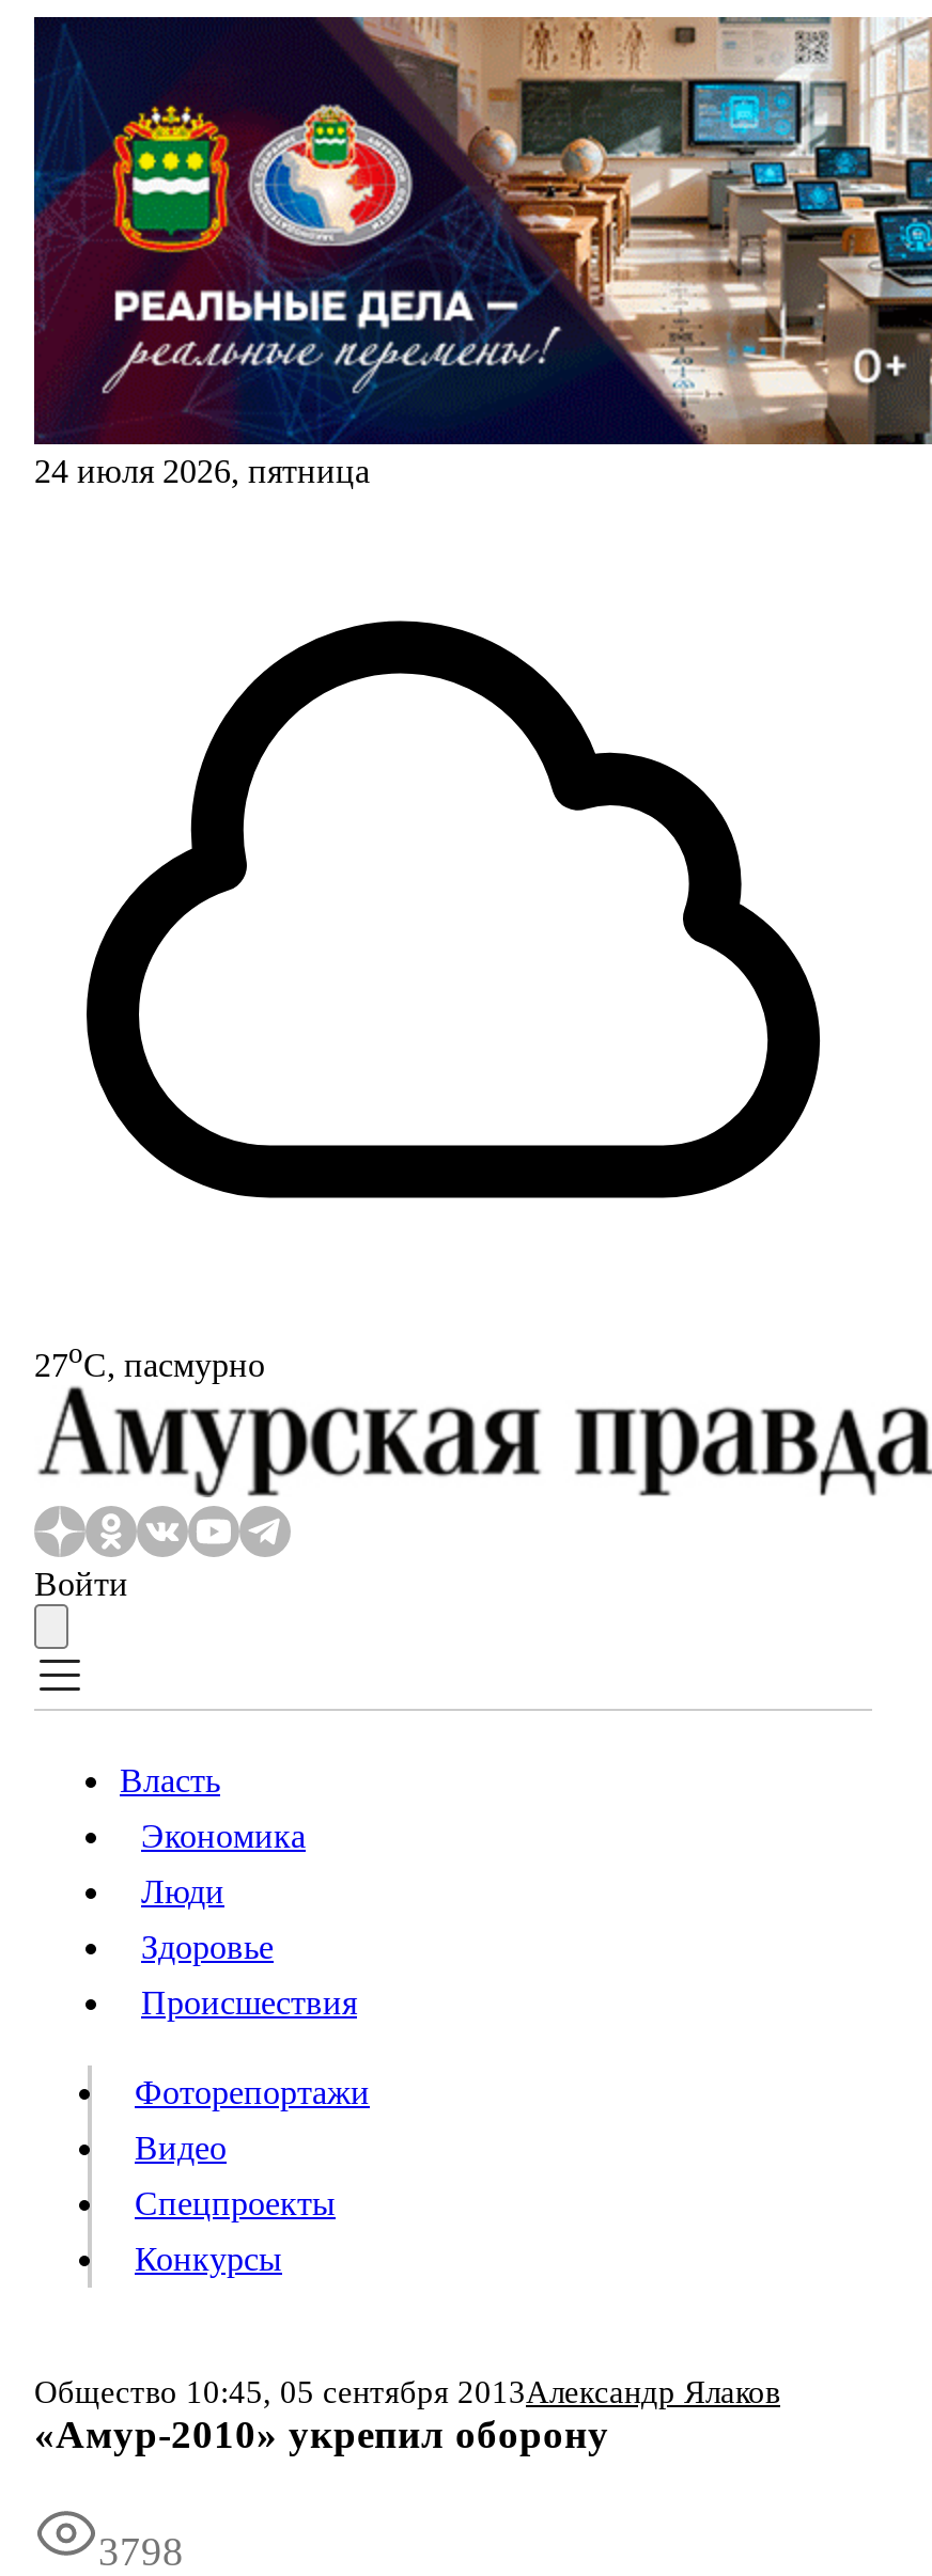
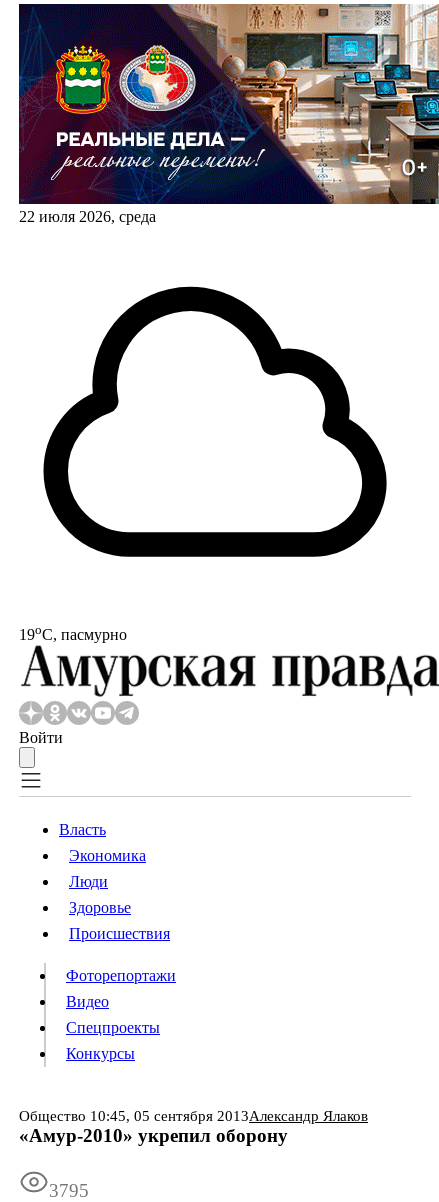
- 24 июля 2026, пятница
+ 22 июля 2026, среда

- 27oС, пасмурно
+ 19oС, пасмурно

- 3798
+ 3795
